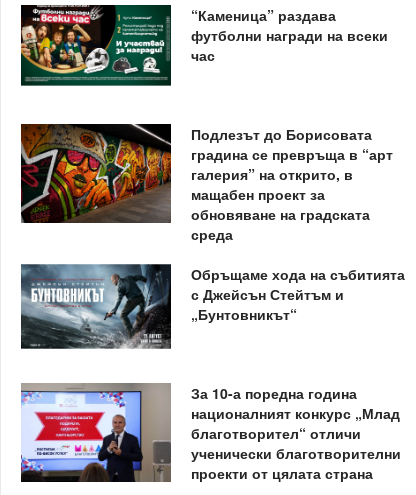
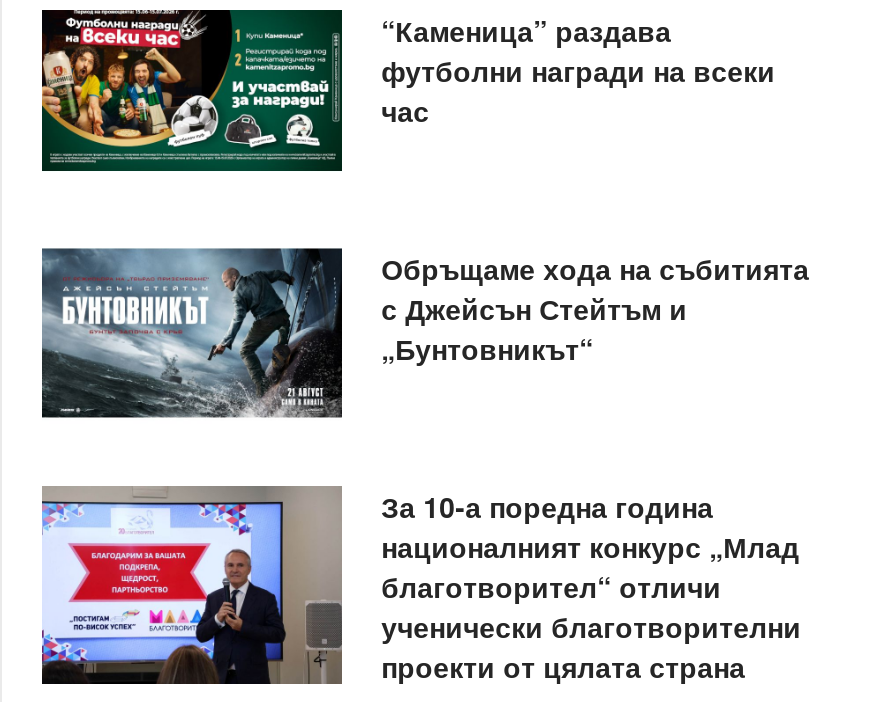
- [image]
- Подлезът до Борисовата
- градина се превръща в “арт
- галерия” на открито, в
- мащабен проект за
- обновяване на градската
- среда
